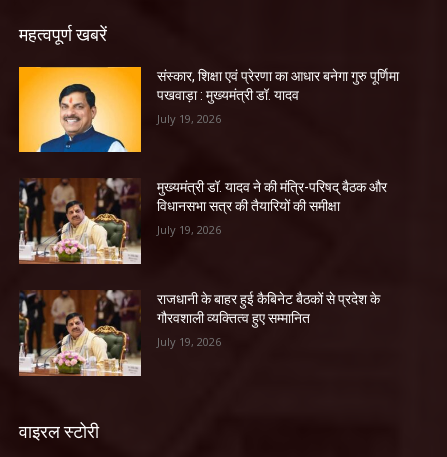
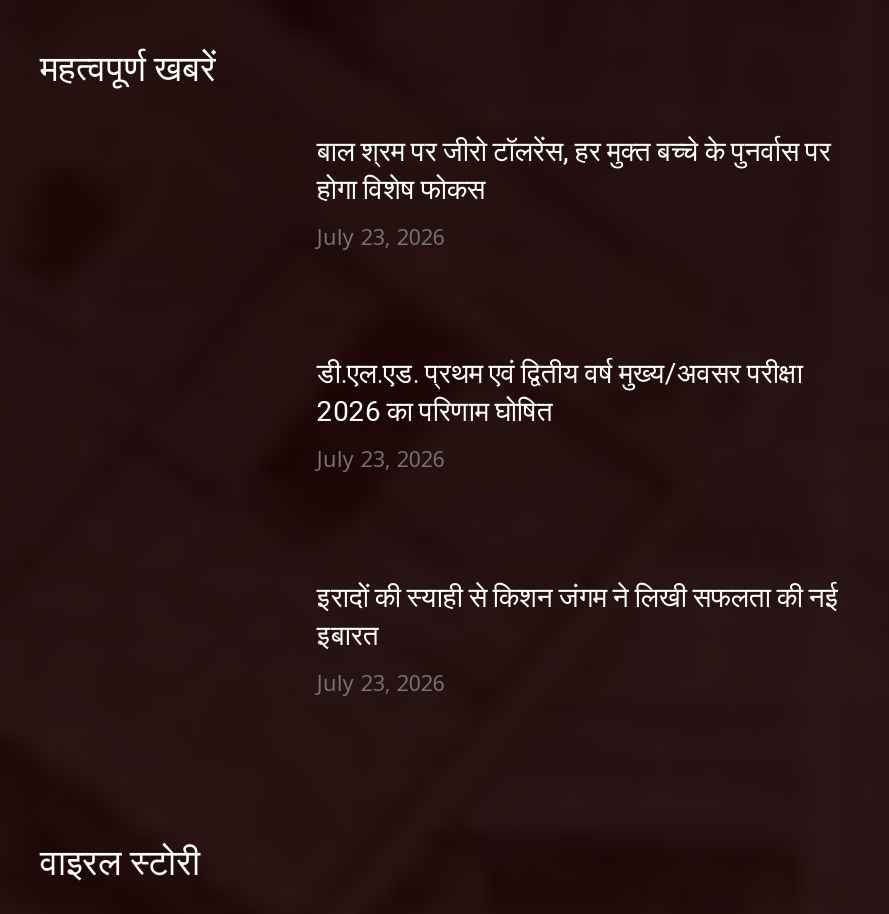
- [image]

- संस्कार, शिक्षा एवं प्रेरणा का आधार बनेगा गुरु पूर्णिमा
- पखवाड़ा : मुख्यमंत्री डॉ. यादव
+ बाल श्रम पर जीरो टॉलरेंस, हर मुक्त बच्चे के पुनर्वास पर
+ होगा विशेष फोकस

- July 19, 2026
+ July 23, 2026

- [image]

- मुख्यमंत्री डॉ. यादव ने की मंत्रि-परिषद् बैठक और
- विधानसभा सत्र की तैयारियों की समीक्षा
+ डी.एल.एड. प्रथम एवं द्वितीय वर्ष मुख्य/अवसर परीक्षा
+ 2026 का परिणाम घोषित

- July 19, 2026
+ July 23, 2026

- [image]

- राजधानी के बाहर हुई कैबिनेट बैठकों से प्रदेश के
- गौरवशाली व्यक्तित्व हुए सम्मानित
+ इरादों की स्याही से किशन जंगम ने लिखी सफलता की नई
+ इबारत

- July 19, 2026
+ July 23, 2026
